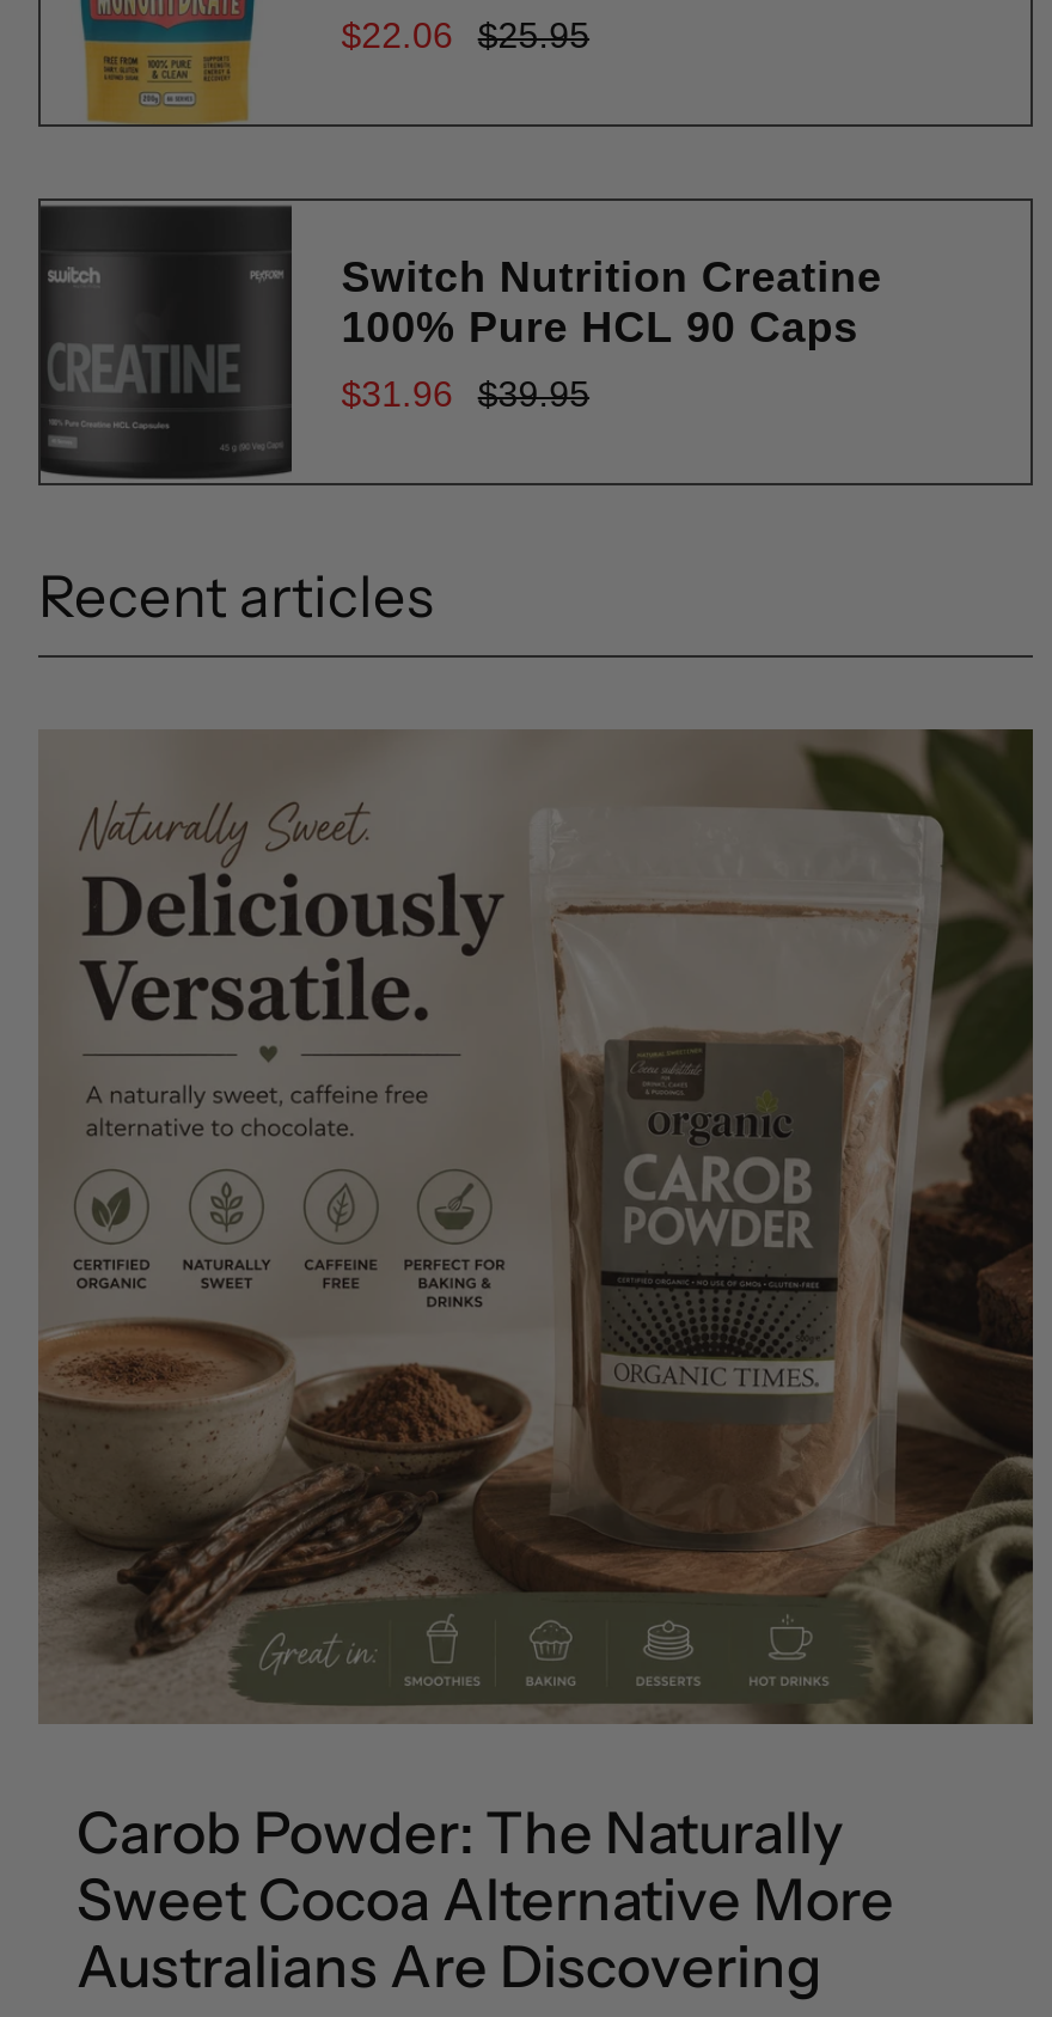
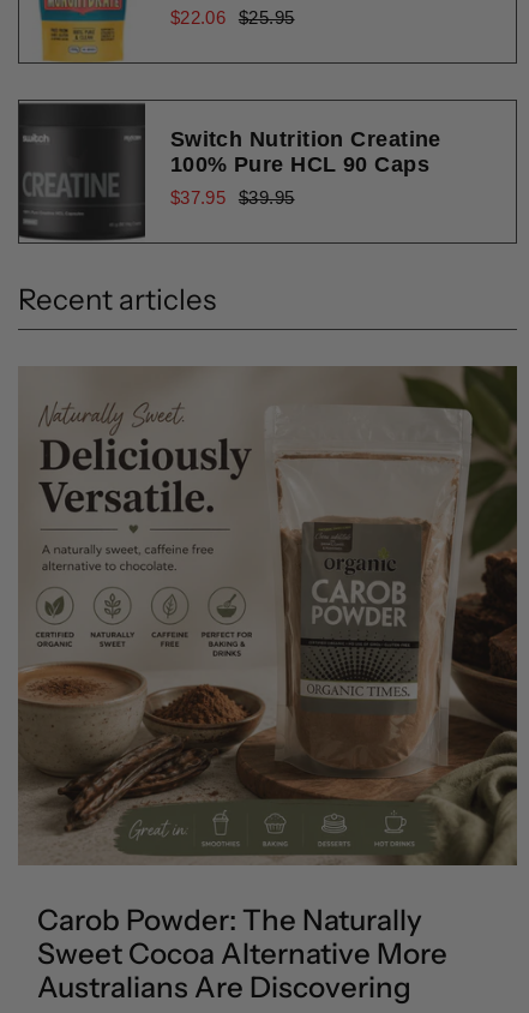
- $31.96 $39.95
+ $37.95 $39.95
